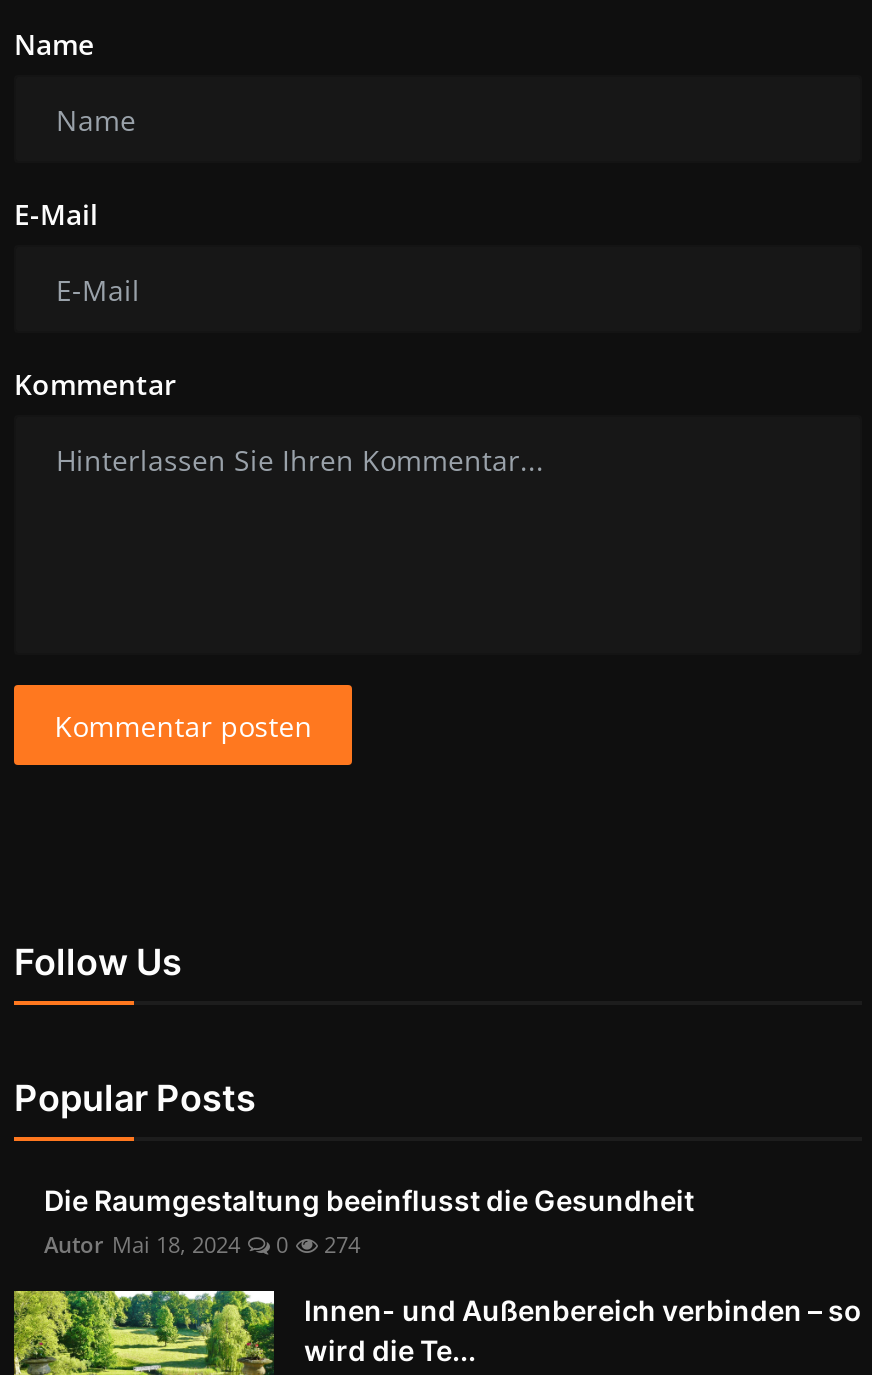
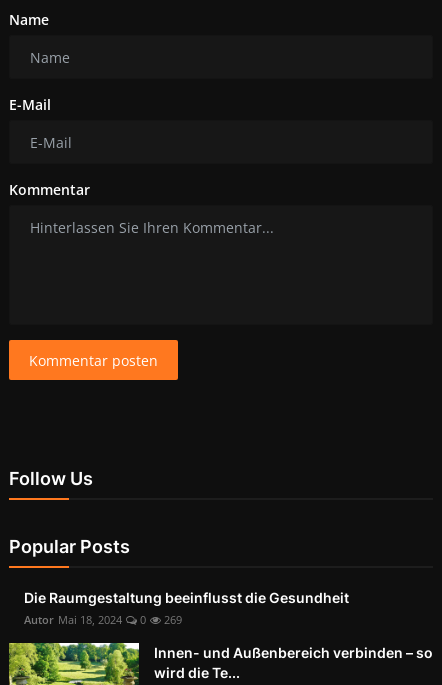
- Autor Mai 18, 2024 0 274
+ Autor Mai 18, 2024 0 269
